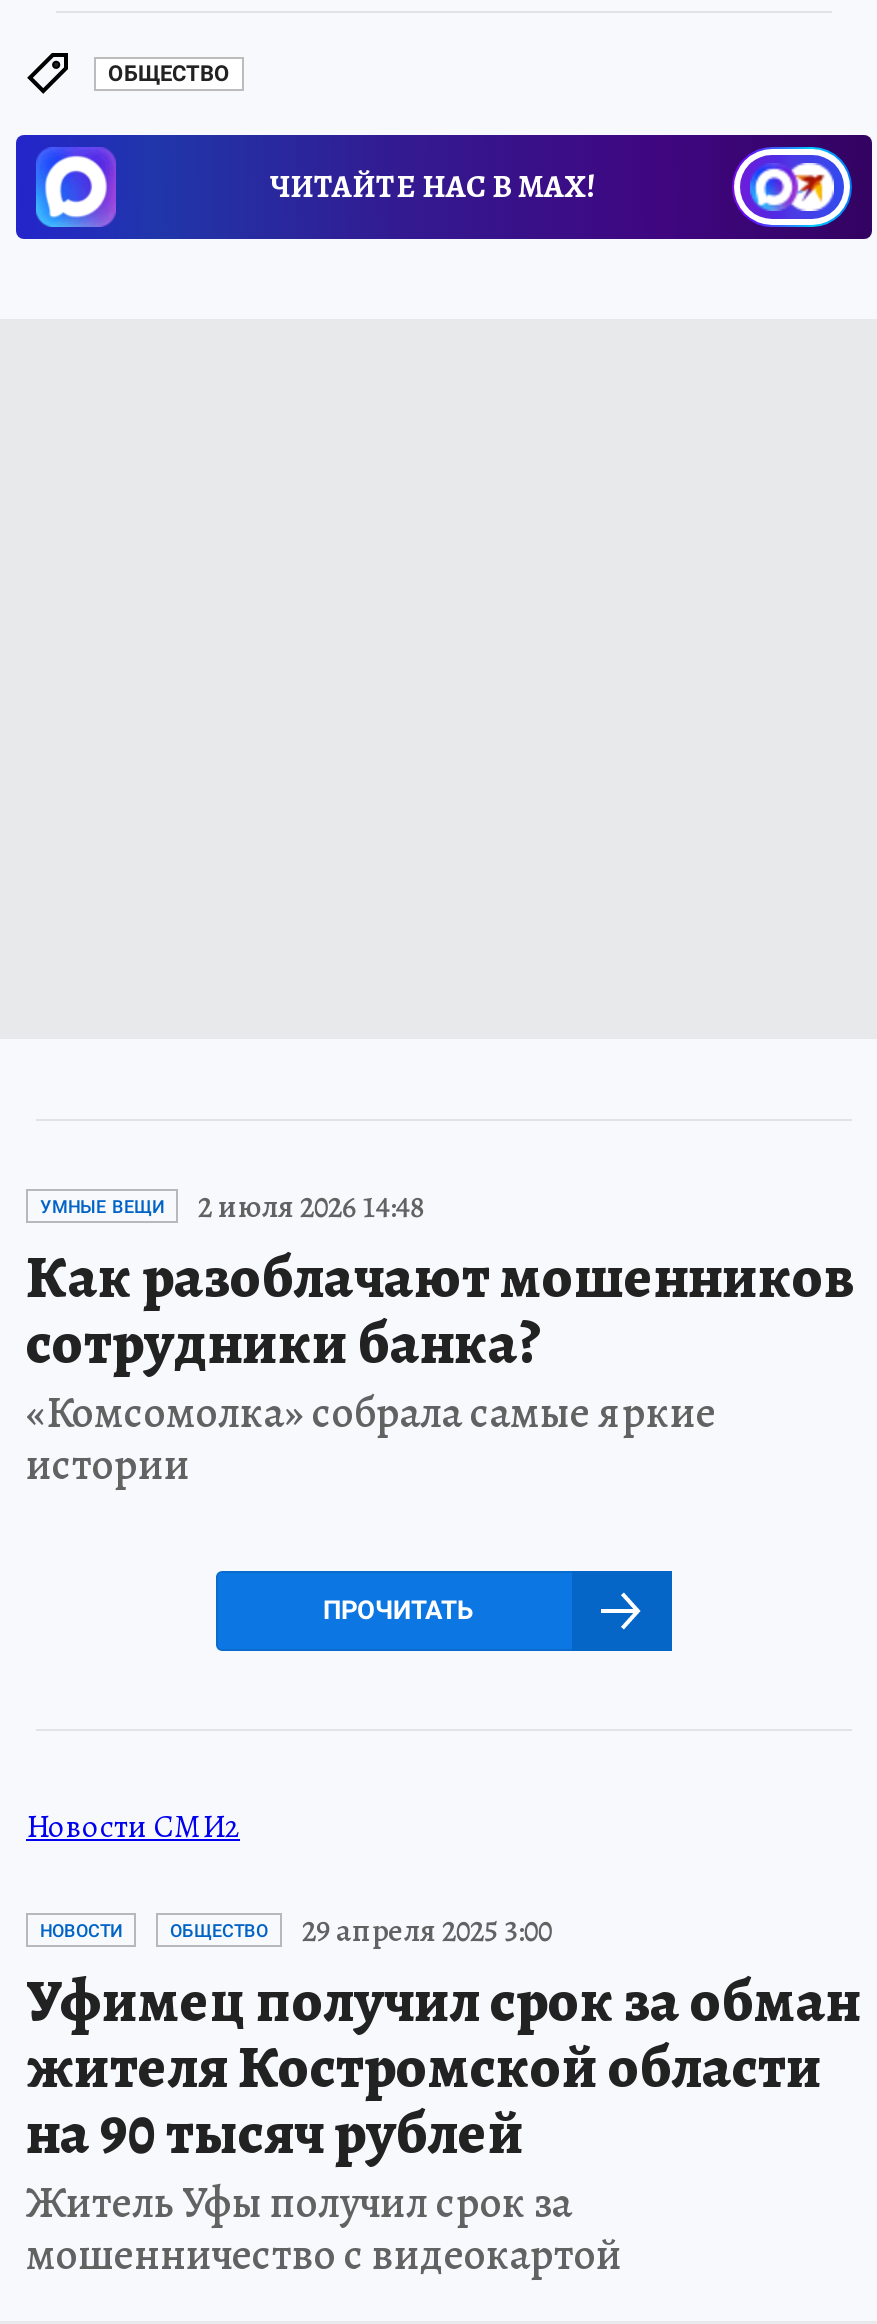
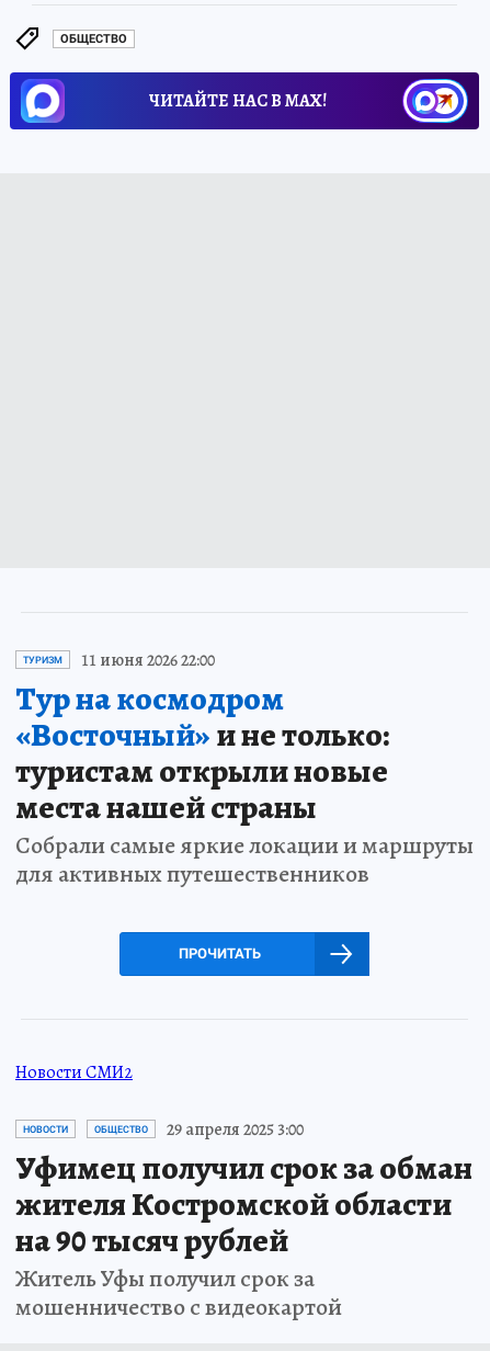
- УМНЫЕ ВЕЩИ
- 2 июля 2026 14:48
- Как разоблачают мошенников
- сотрудники банка?
- «Комсомолка» собрала самые яркие
- истории
+ ТУРИЗМ
+ 11 июня 2026 22:00
+ Тур на космодром
+ «Восточный»и не только:
+ туристам открыли новые
+ места нашей страны
+ Собрали самые яркие локации и маршруты
+ для активных путешественников
